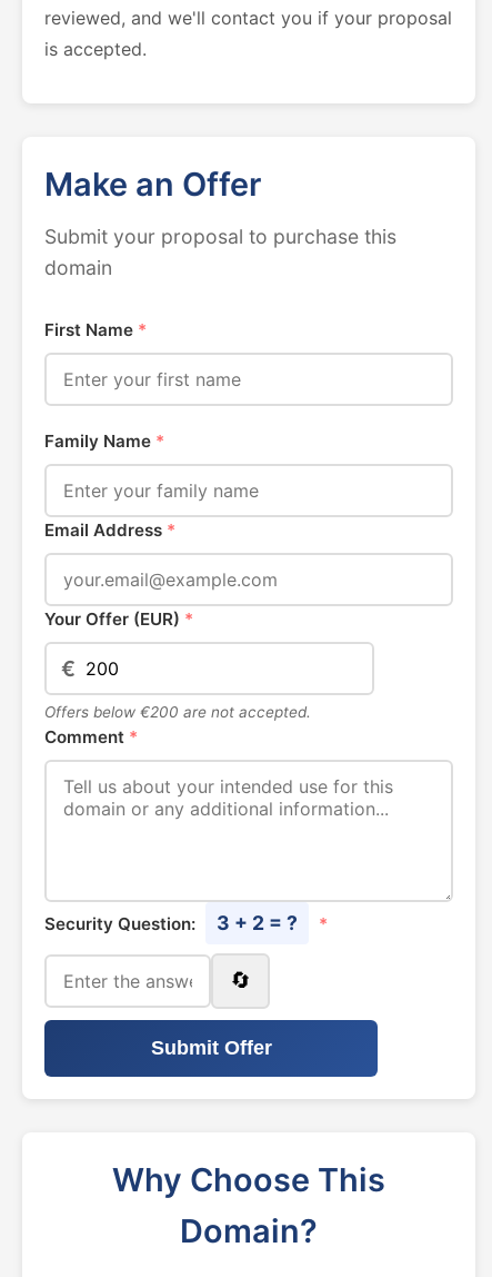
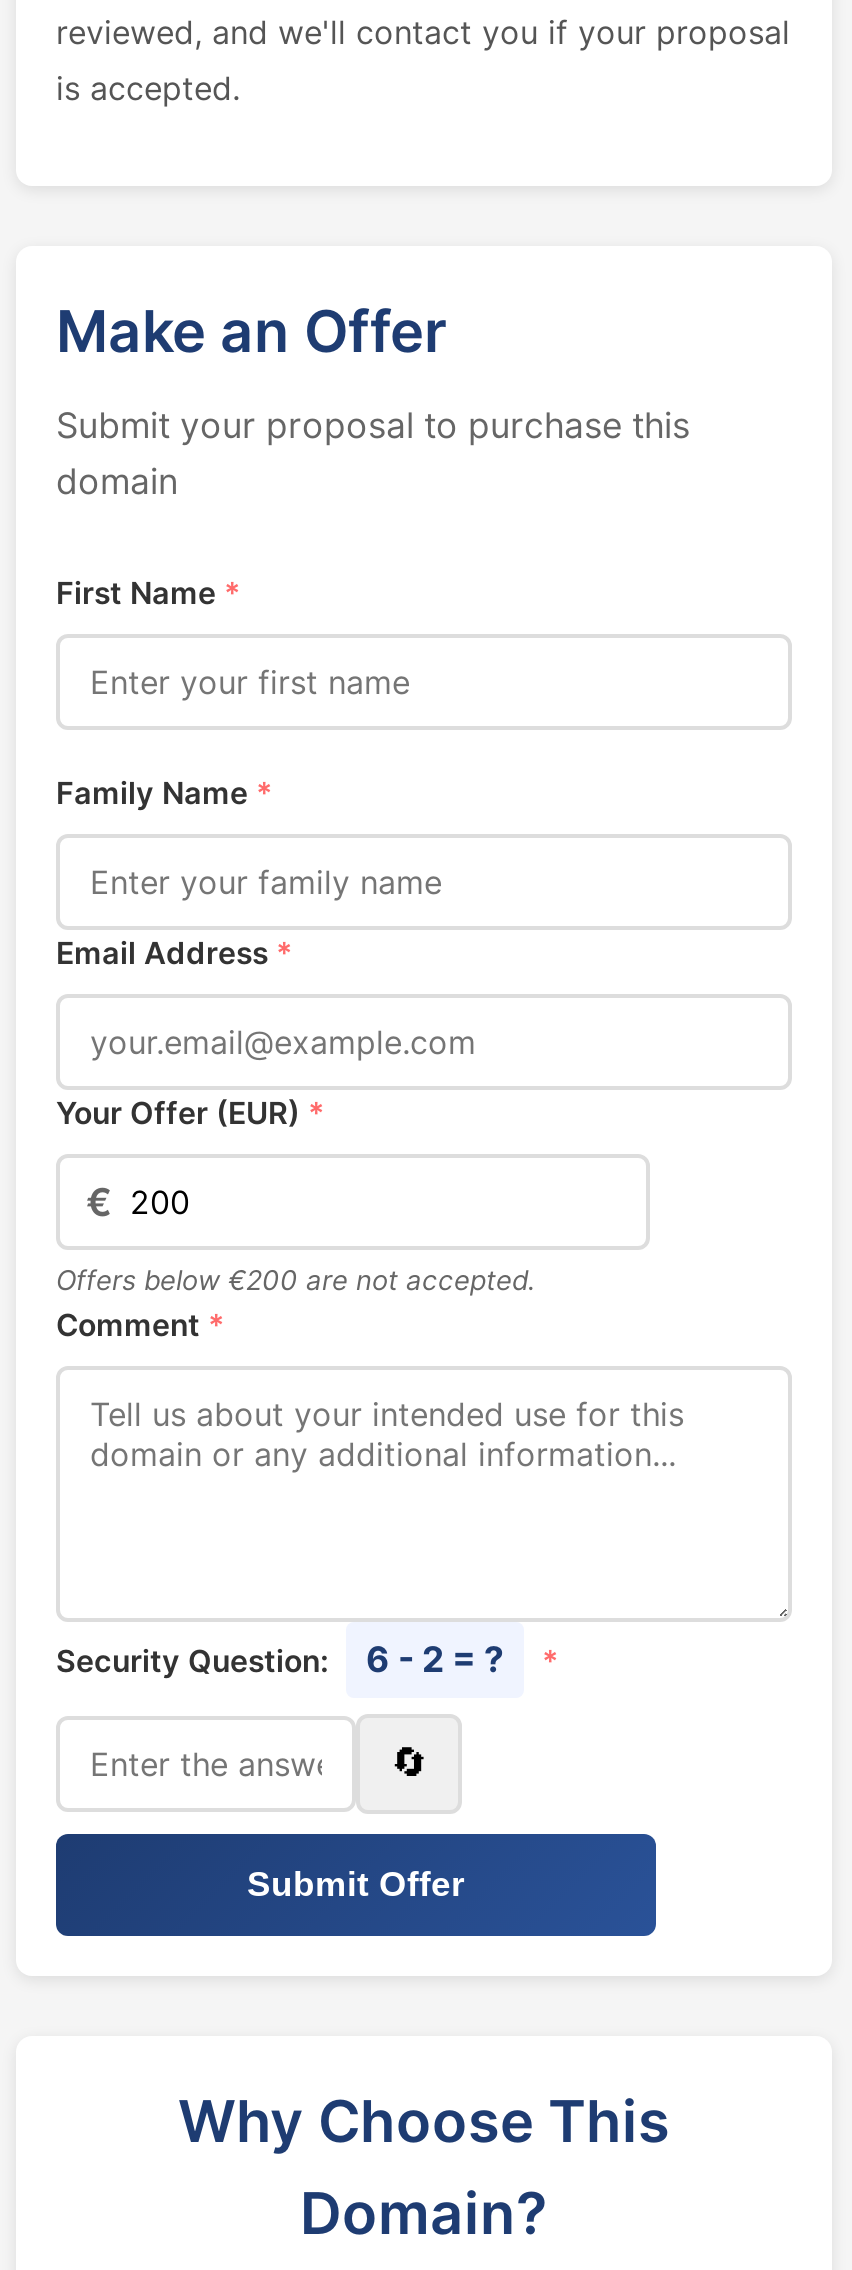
- 3 + 2 = ?
+ 6 - 2 = ?
